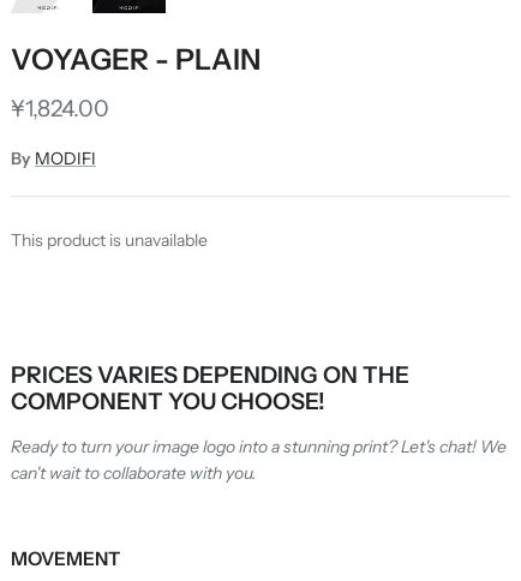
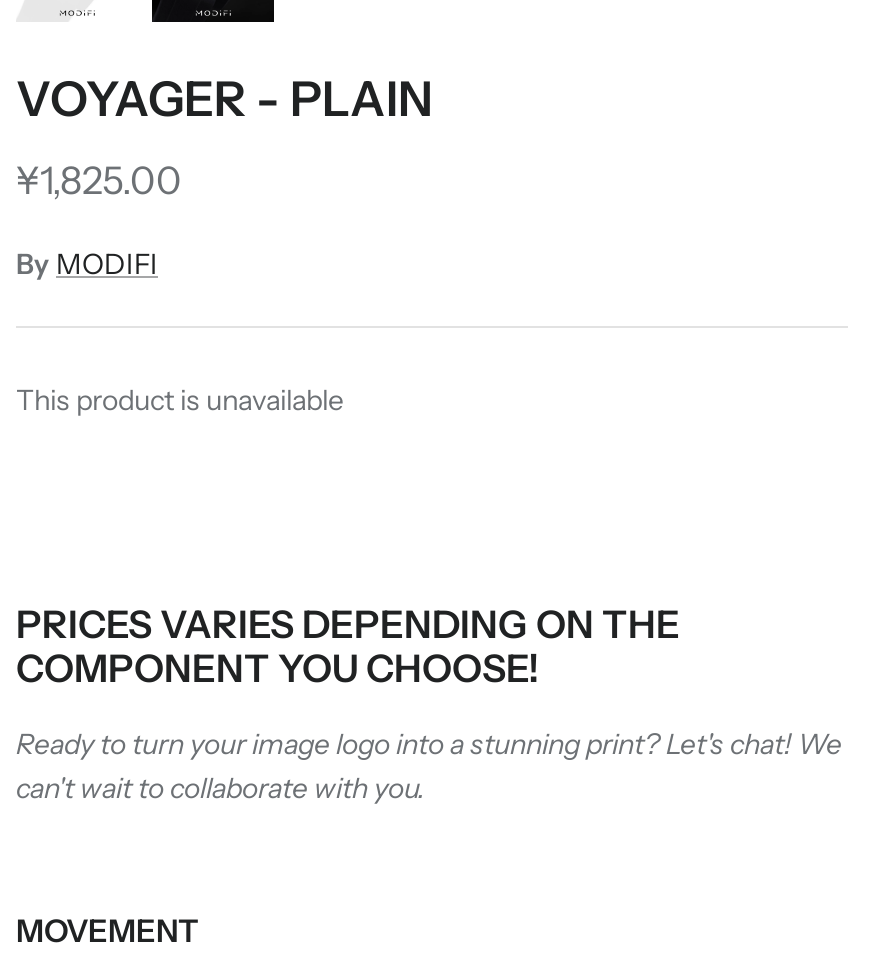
- ¥1,824.00
+ ¥1,825.00
